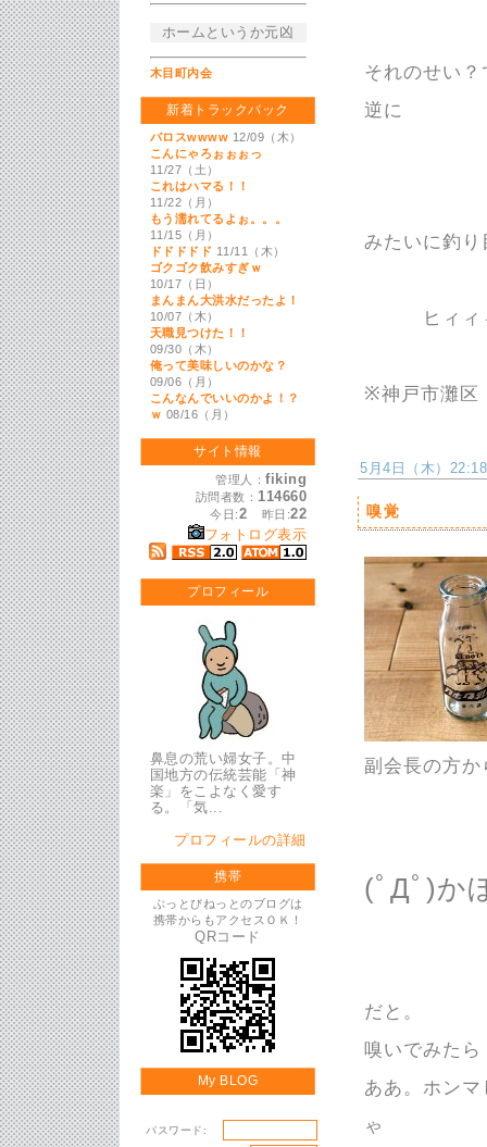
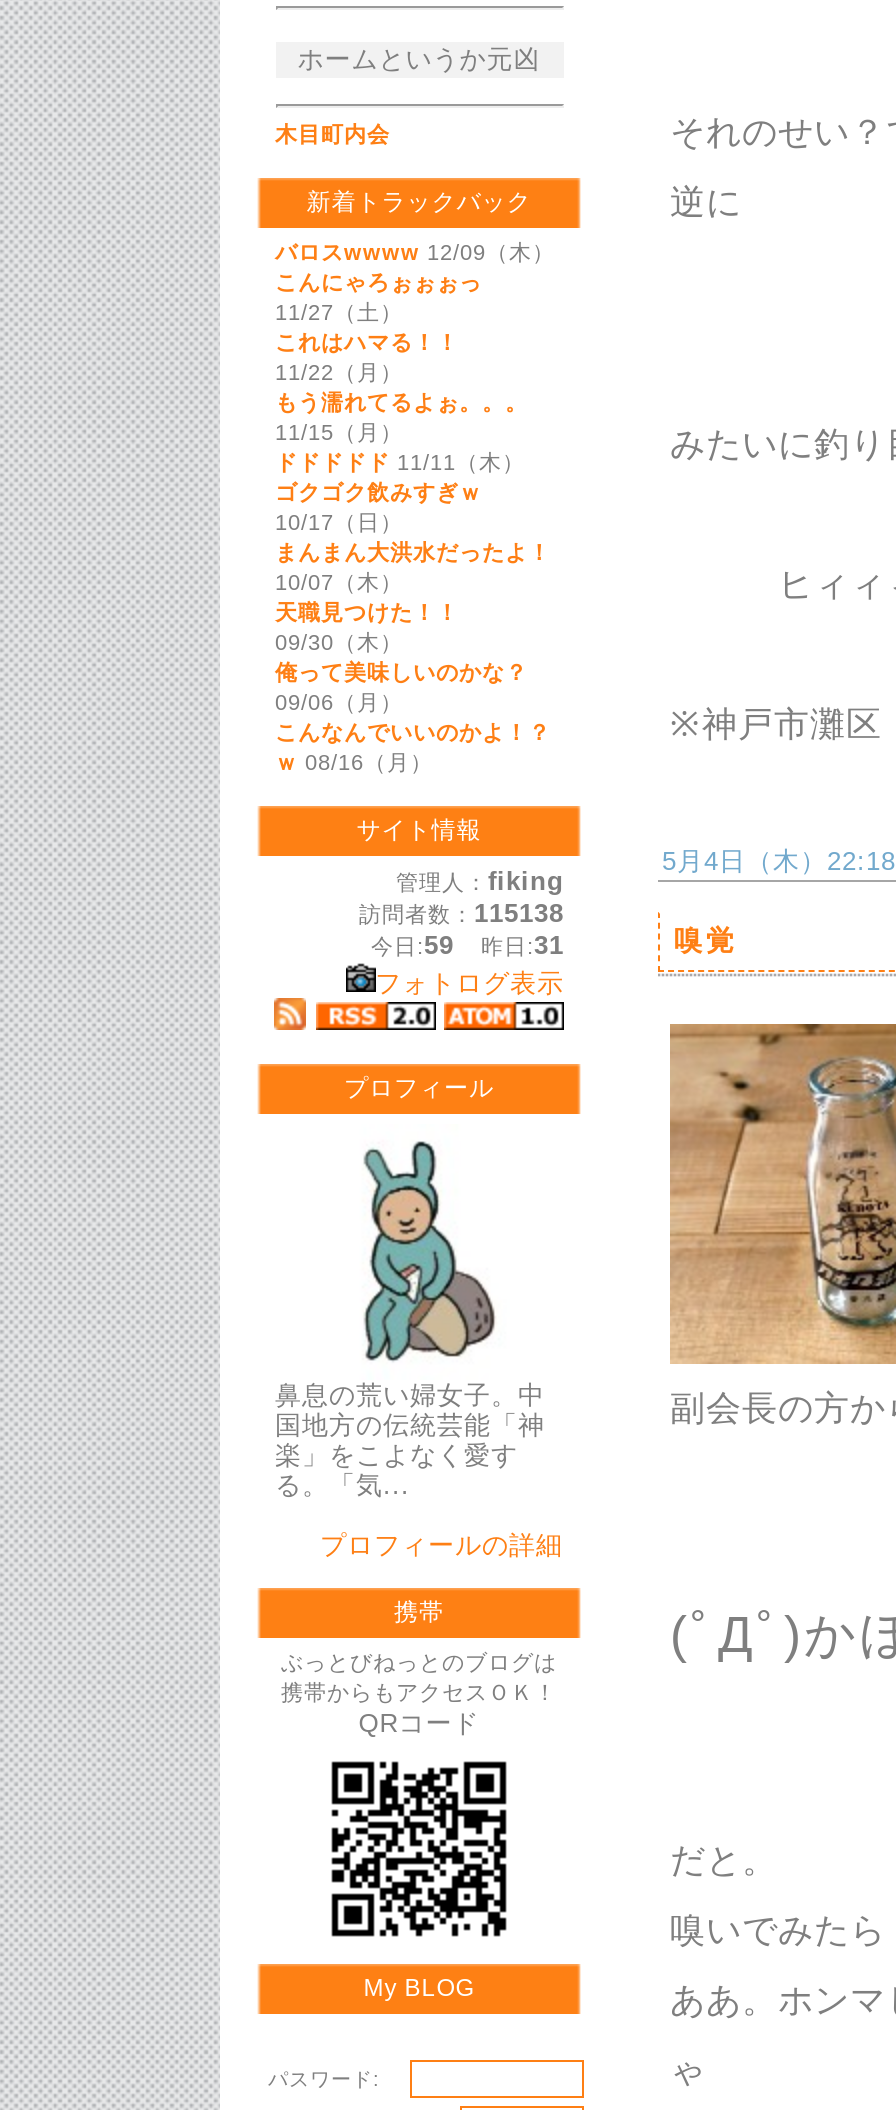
- 訪問者数：114660
+ 訪問者数：115138

- 今日: 2
+ 今日: 59

- 昨日: 22
+ 昨日: 31
